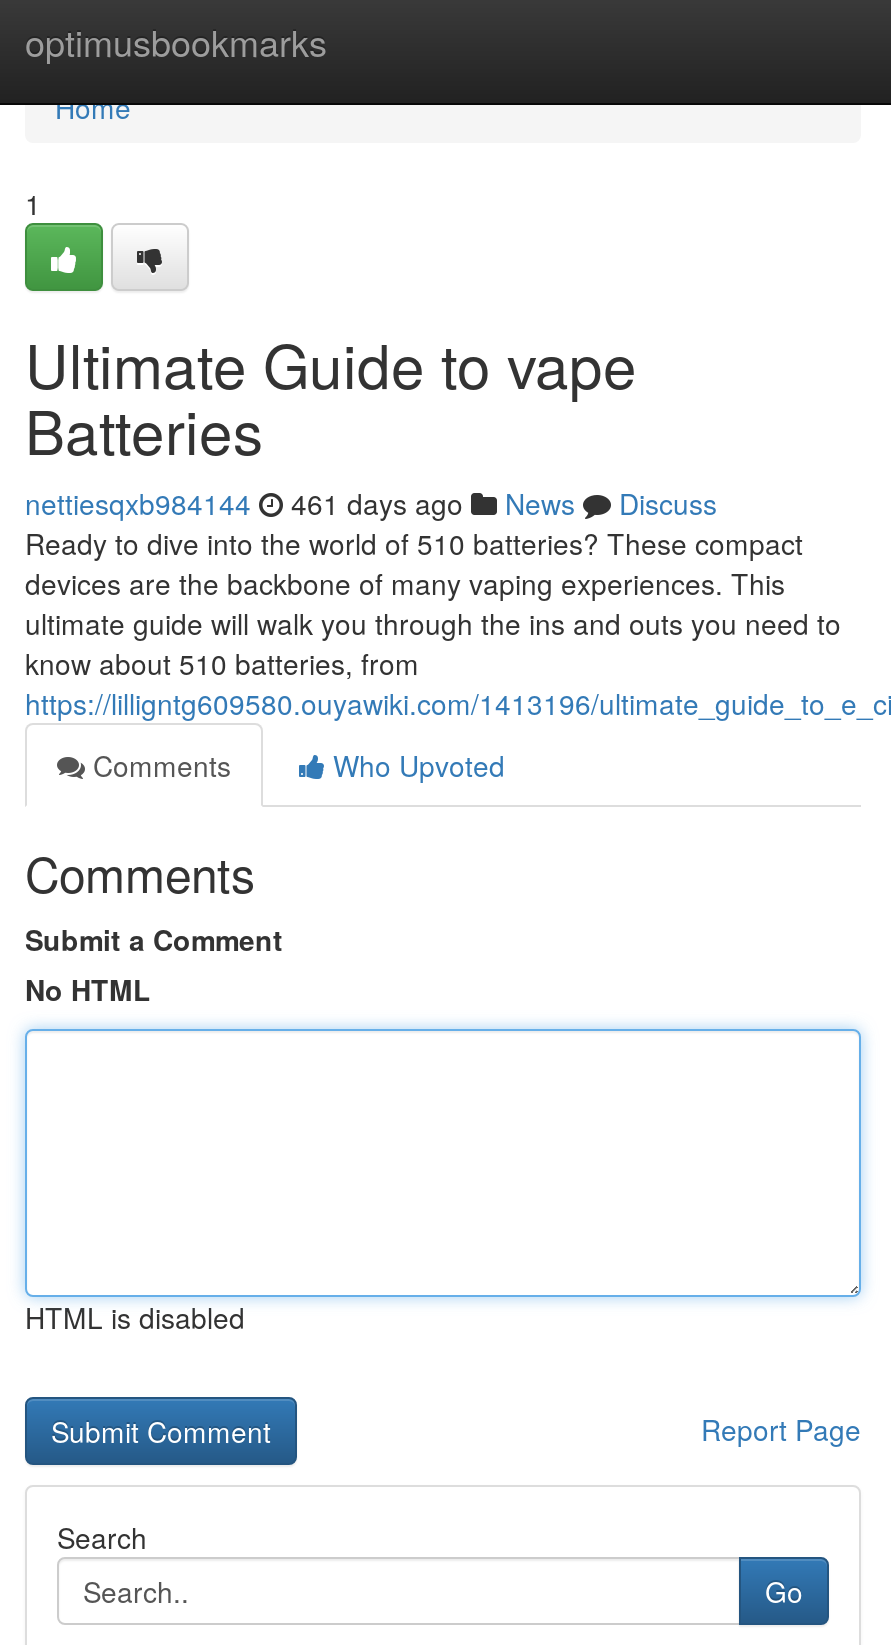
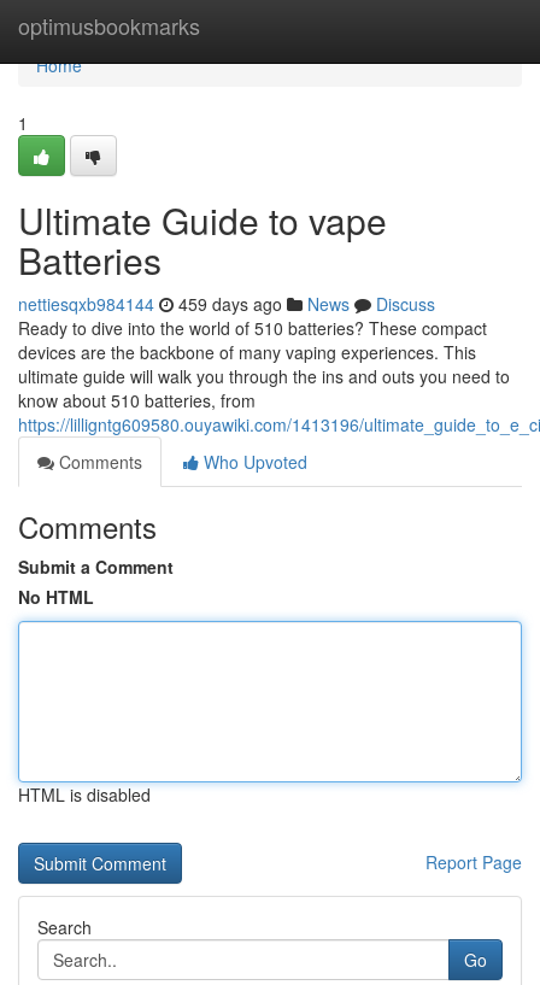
- nettiesqxb984144 461 days ago News Discuss
+ nettiesqxb984144 459 days ago News Discuss
